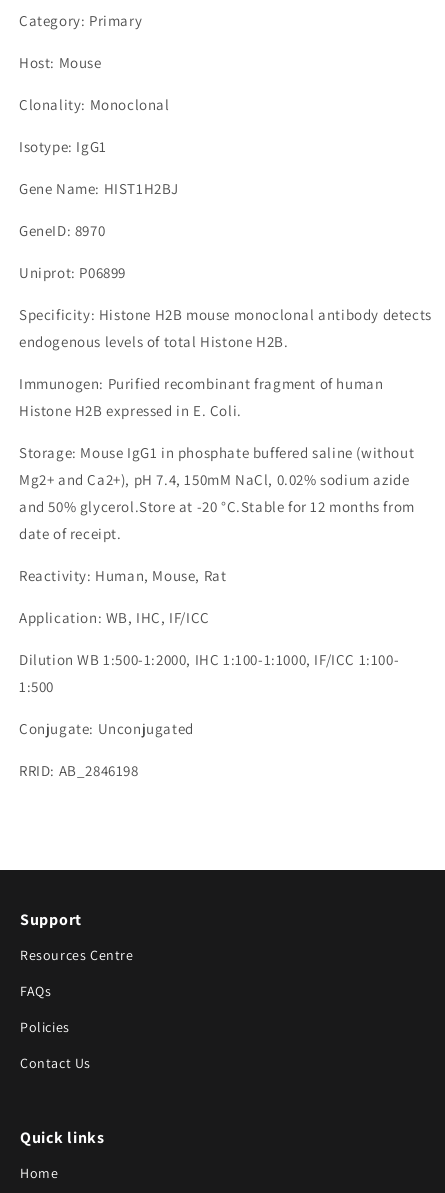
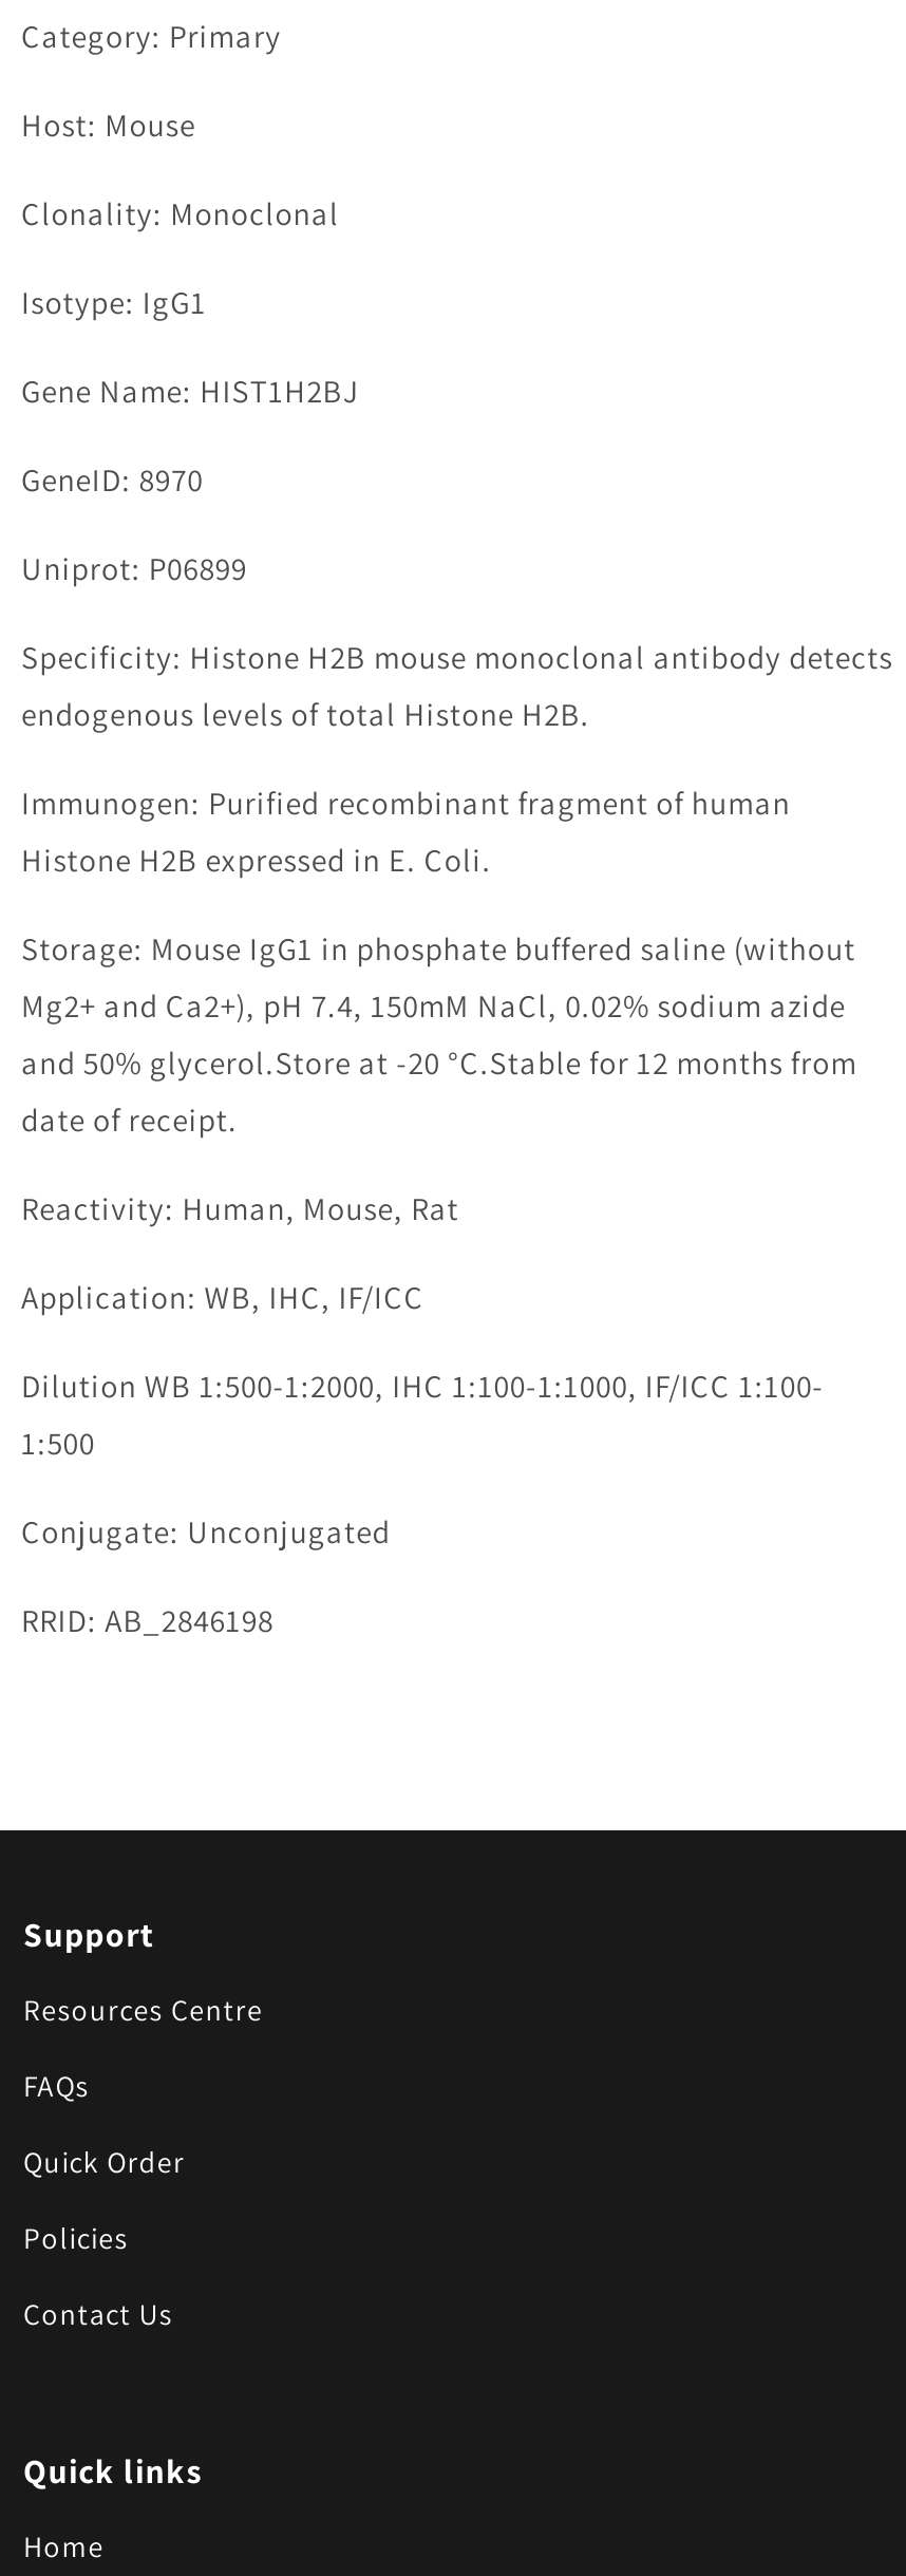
+ Quick Order
